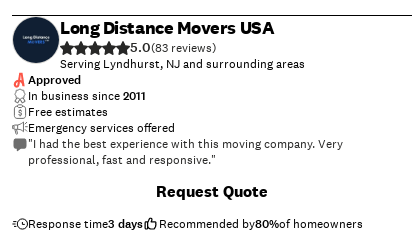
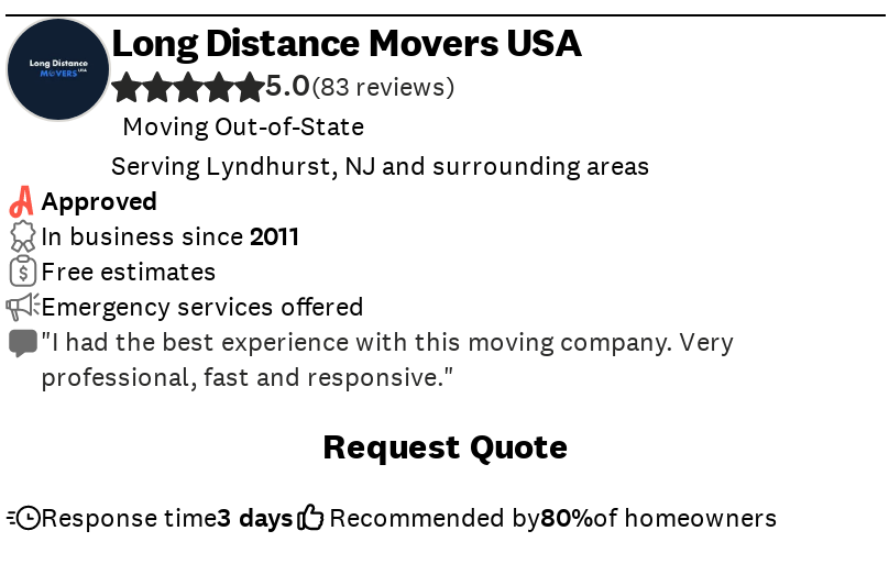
+ Moving Out-of-State
